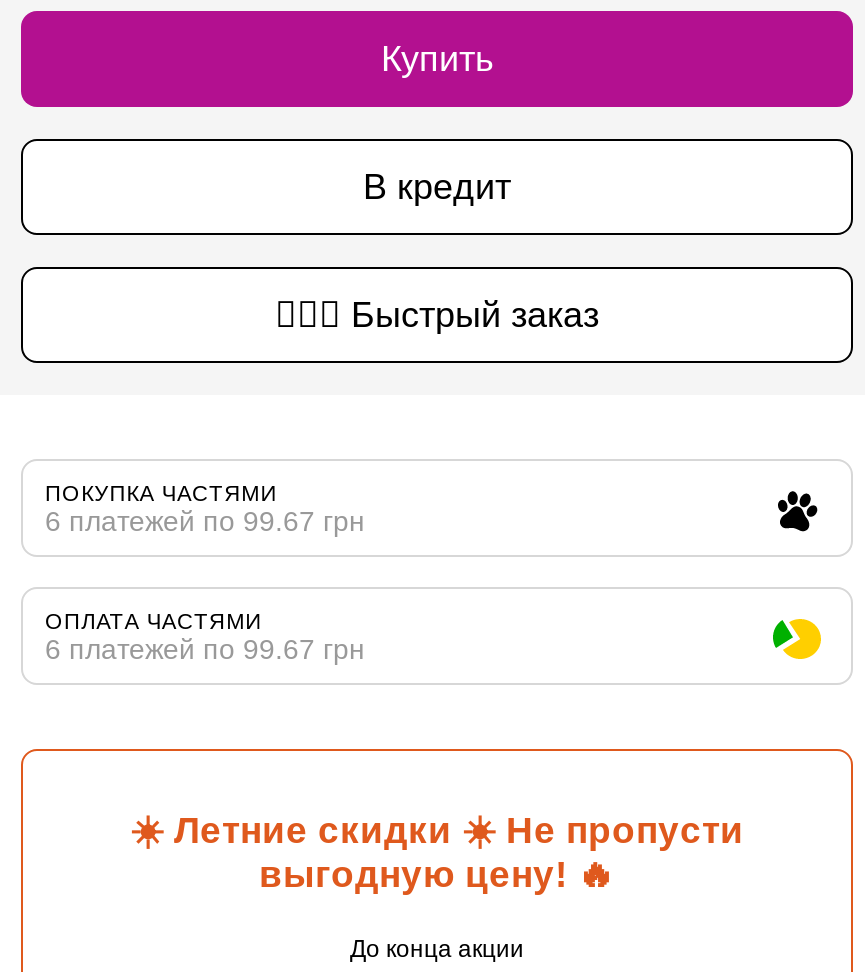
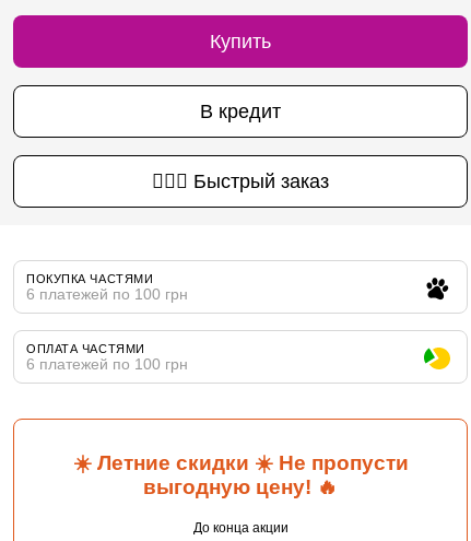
- 6 платежей по 99.67 грн
+ 6 платежей по 100 грн

- 6 платежей по 99.67 грн
+ 6 платежей по 100 грн
